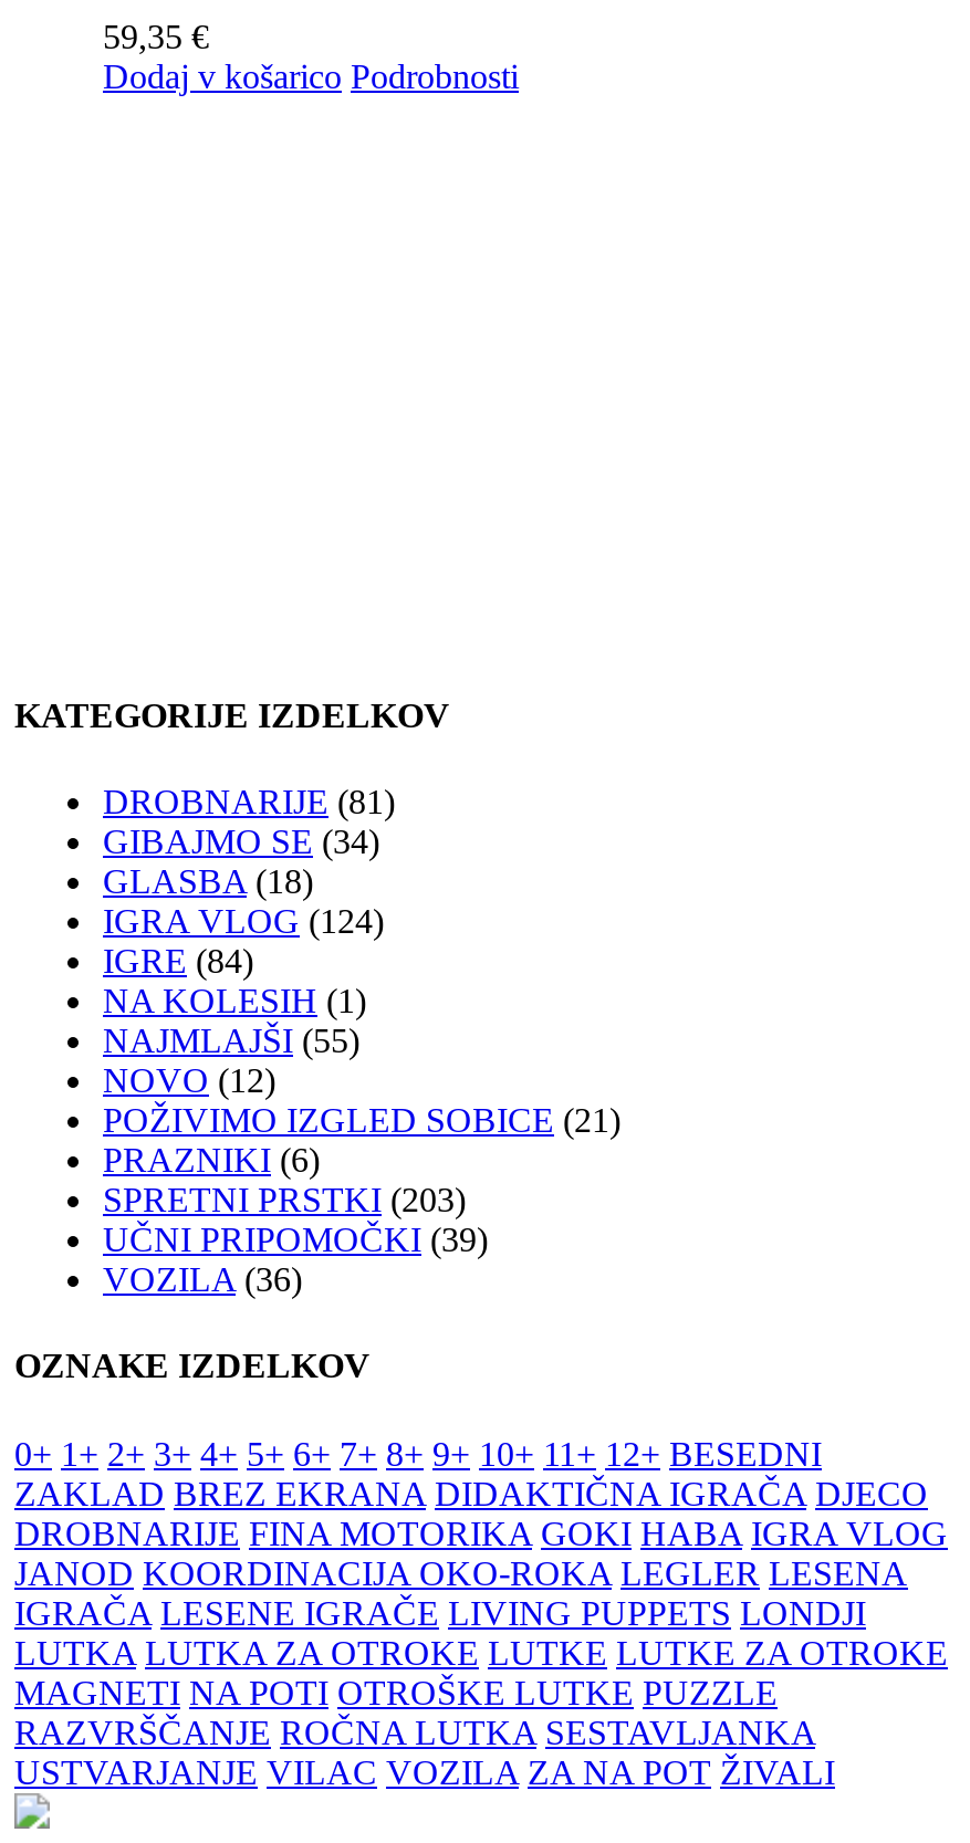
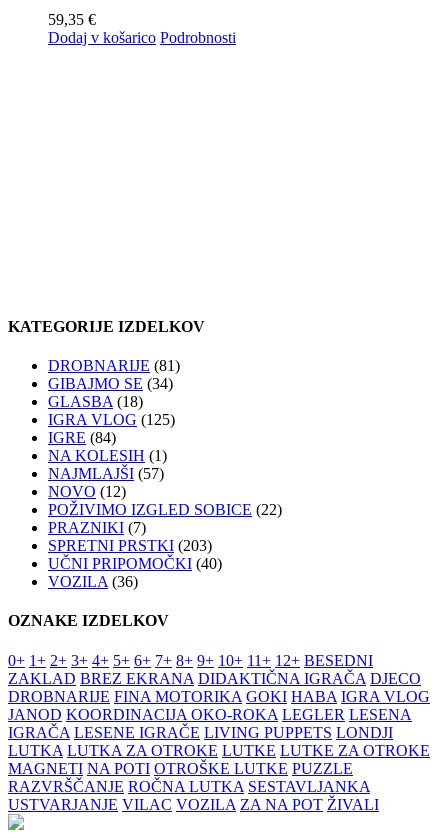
- IGRA VLOG (124)
+ IGRA VLOG (125)

- NAJMLAJŠI (55)
+ NAJMLAJŠI (57)

- POŽIVIMO IZGLED SOBICE (21)
+ POŽIVIMO IZGLED SOBICE (22)

- PRAZNIKI (6)
+ PRAZNIKI (7)

- UČNI PRIPOMOČKI (39)
+ UČNI PRIPOMOČKI (40)
